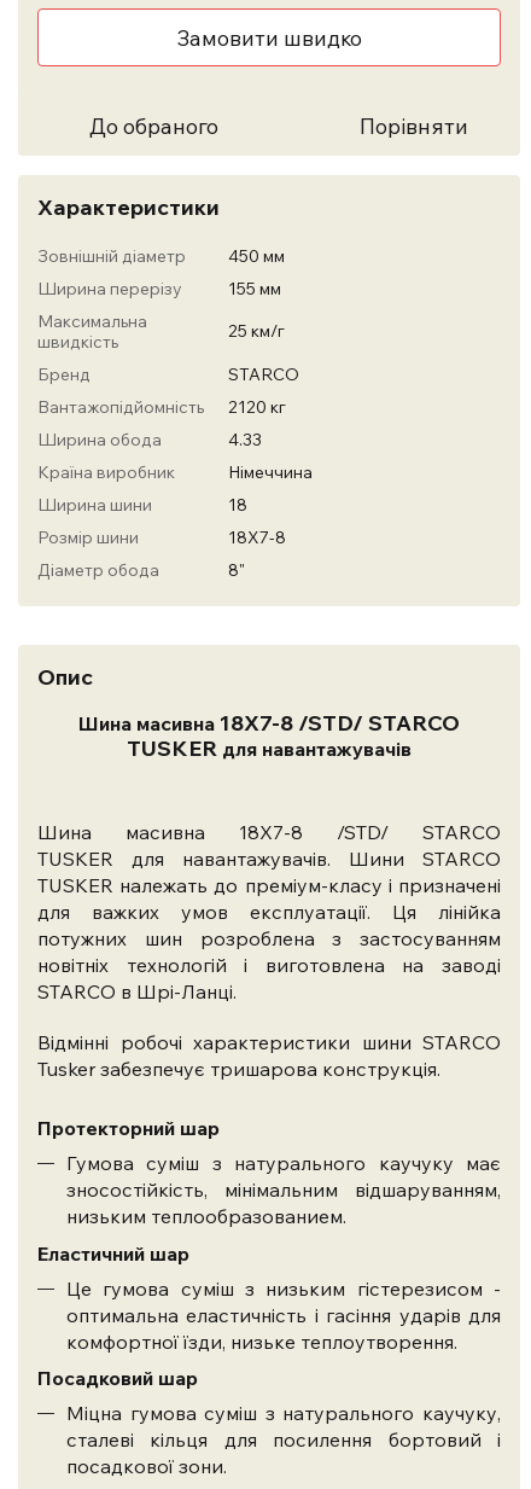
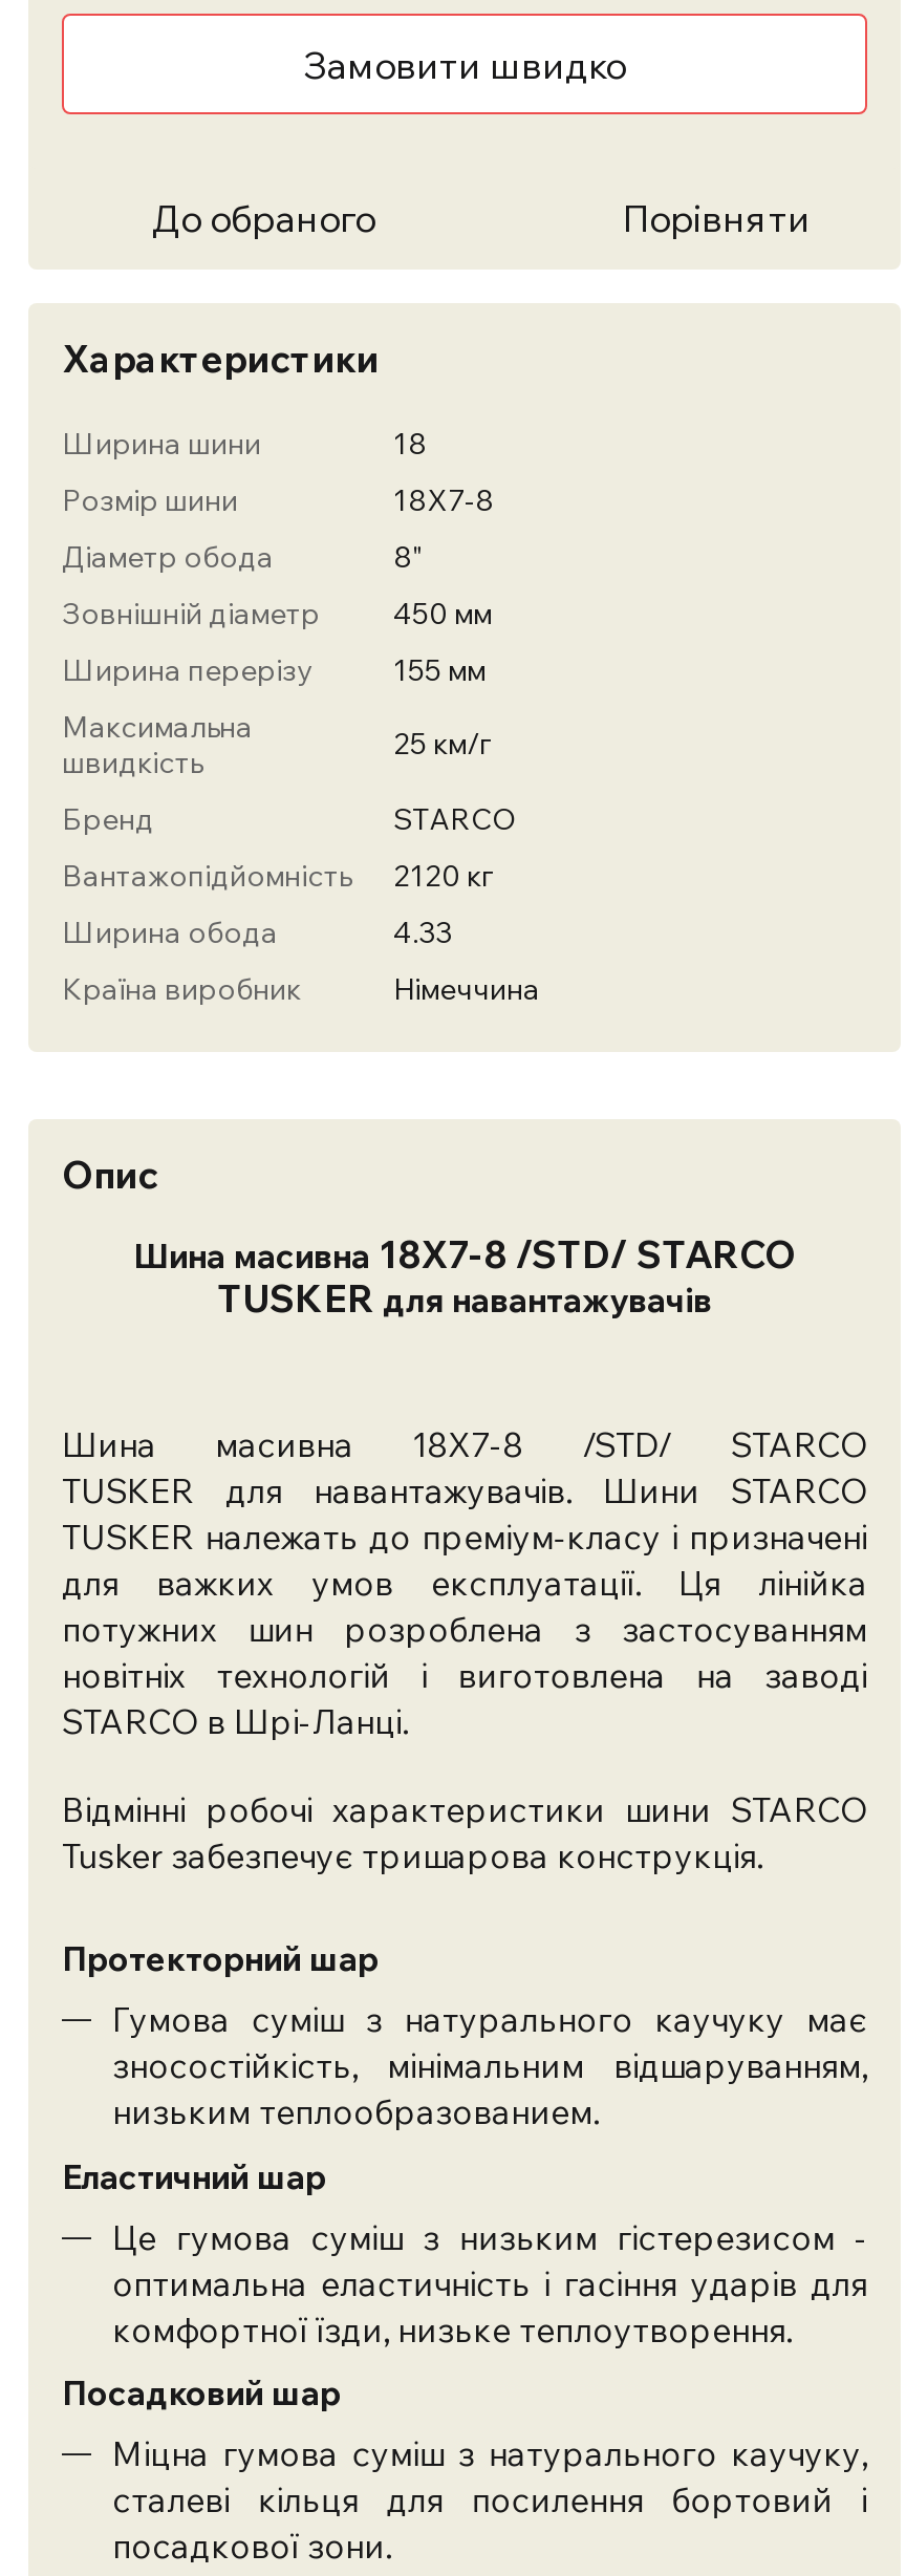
moved down: Зовнішній діаметр | 450 мм | Ширина перерізу | ... | Країна виробник | Німеччина

moved up: Ширина шини | 18 | Розмір шини | 18X7-8 | Діаметр обода | 8"
